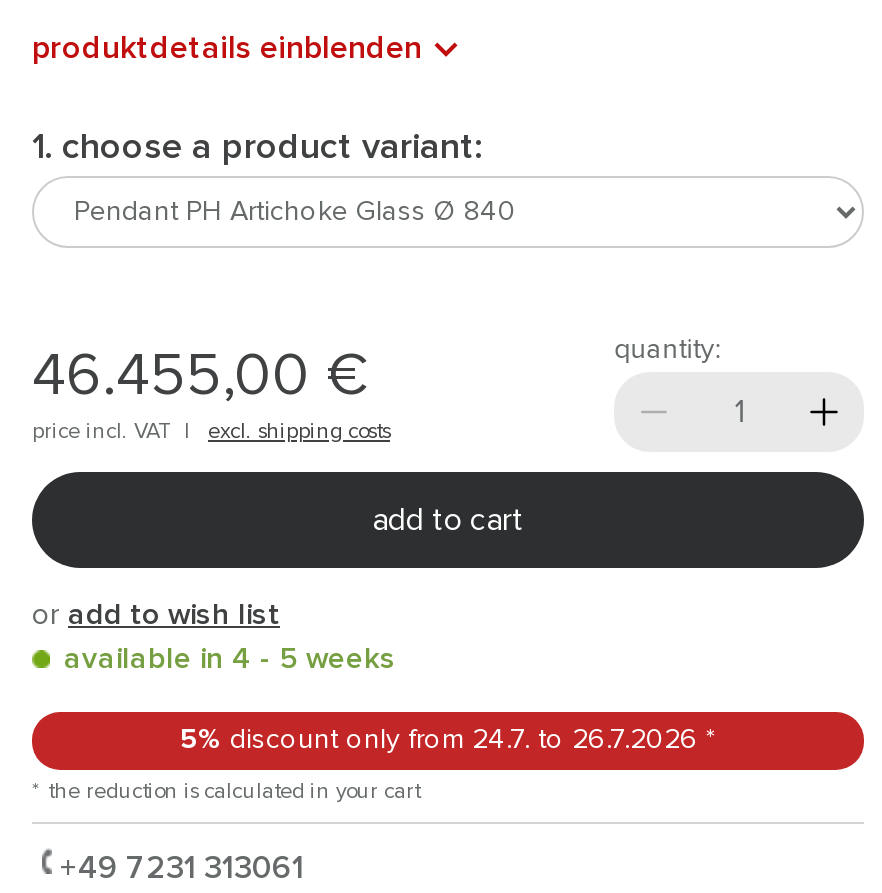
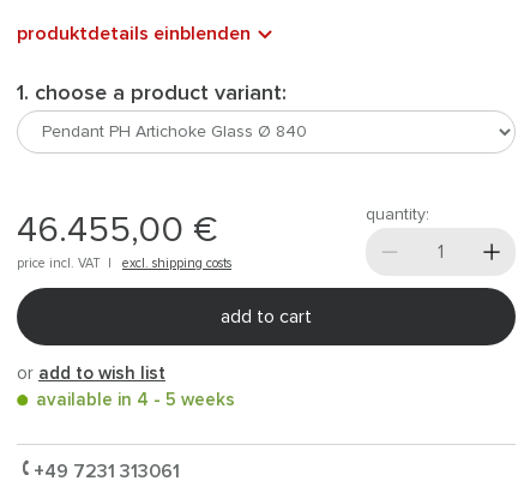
- 5% discount only from 24.7. to 26.7.2026 *
- * the reduction is calculated in your cart
